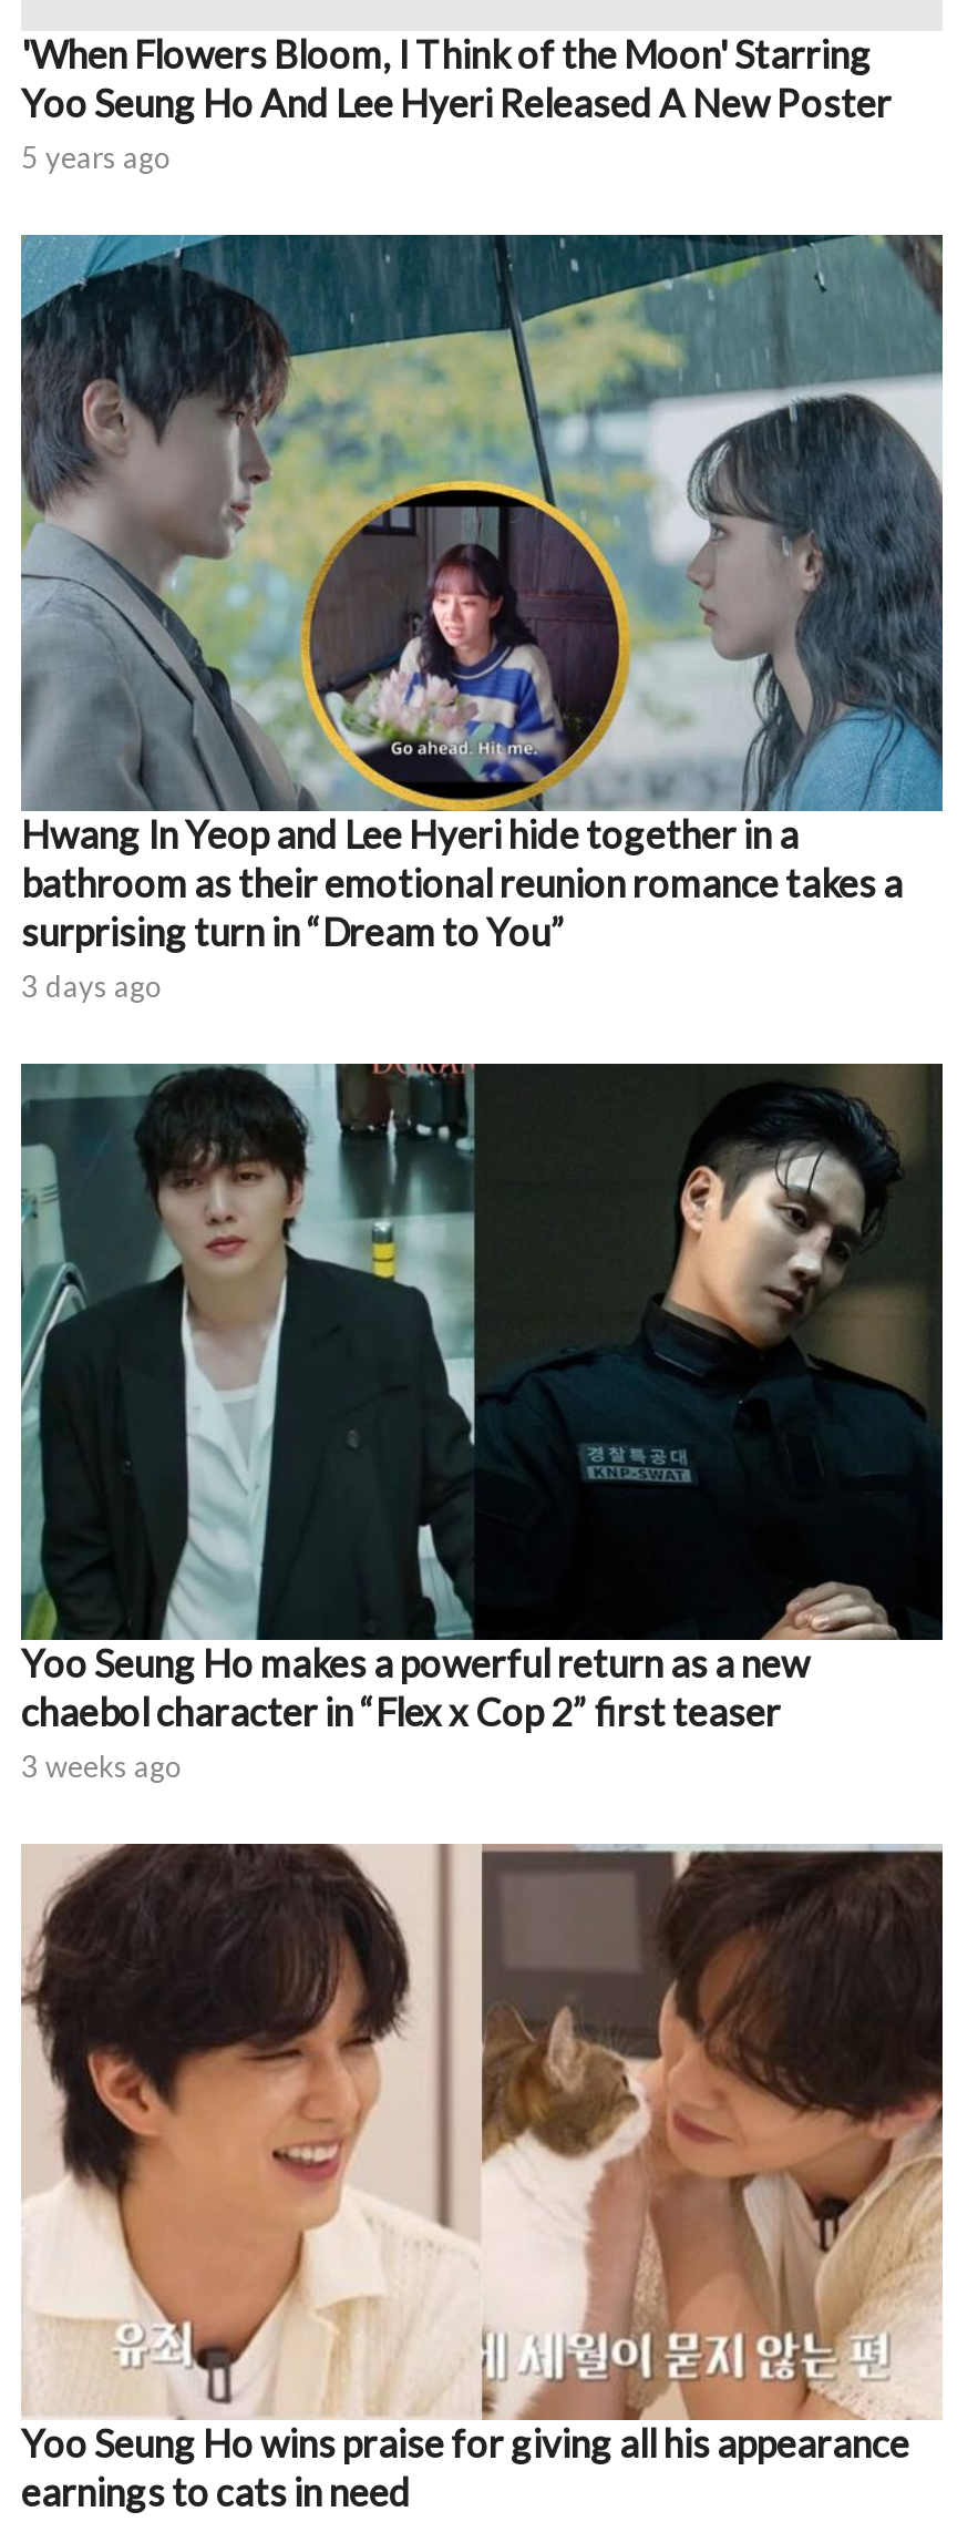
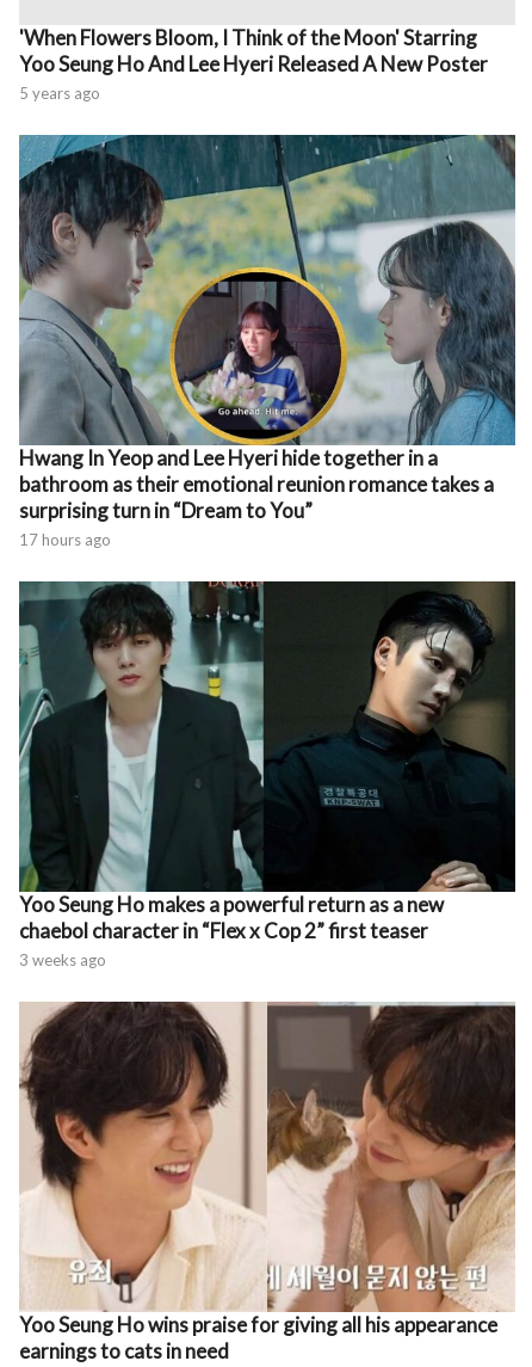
- 3 days ago
+ 17 hours ago
